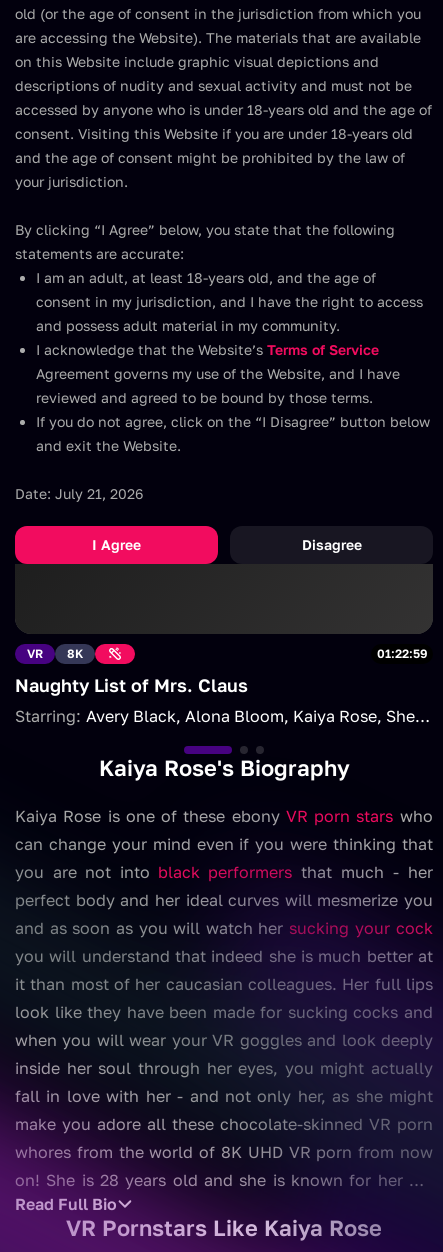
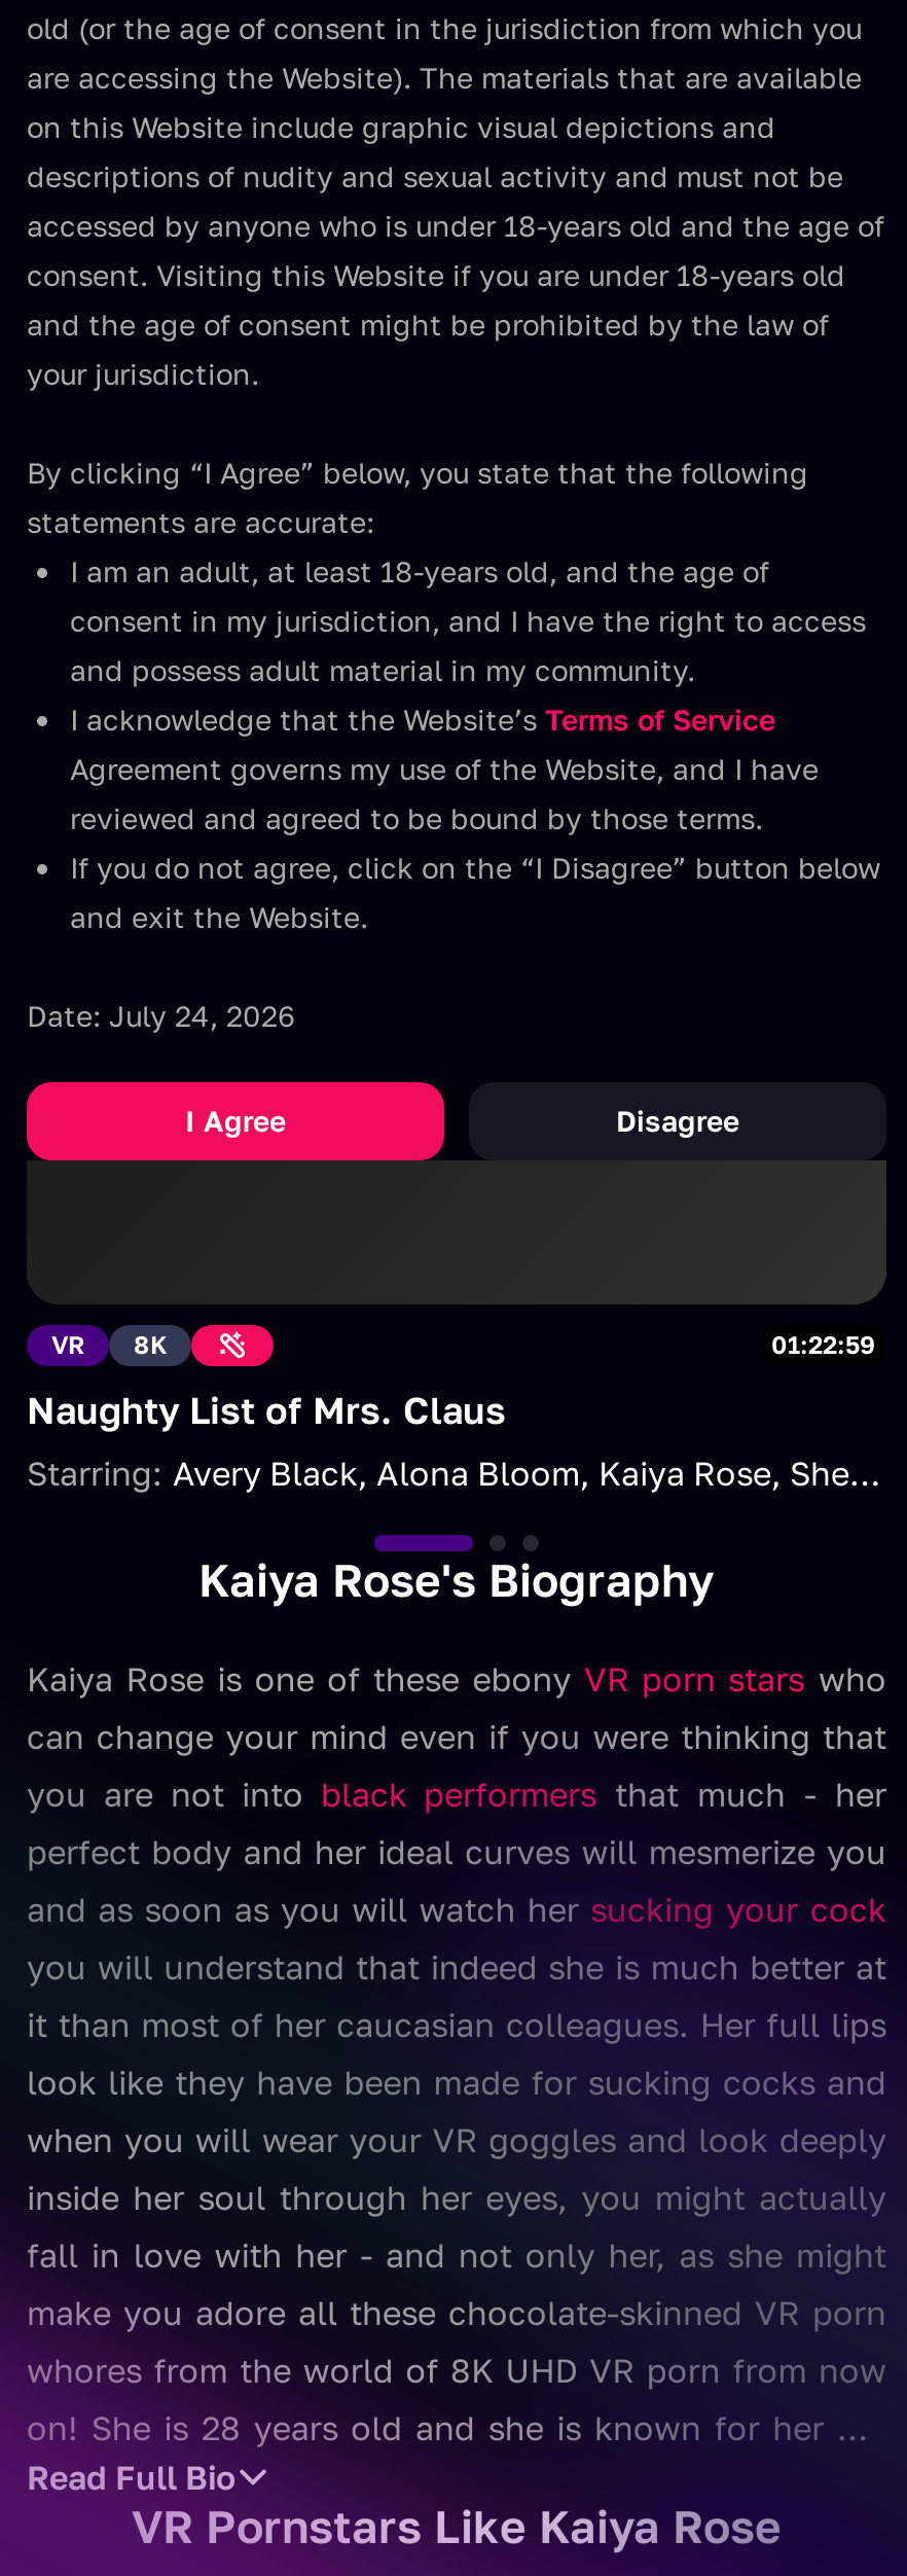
- Date: July 21, 2026
+ Date: July 24, 2026
